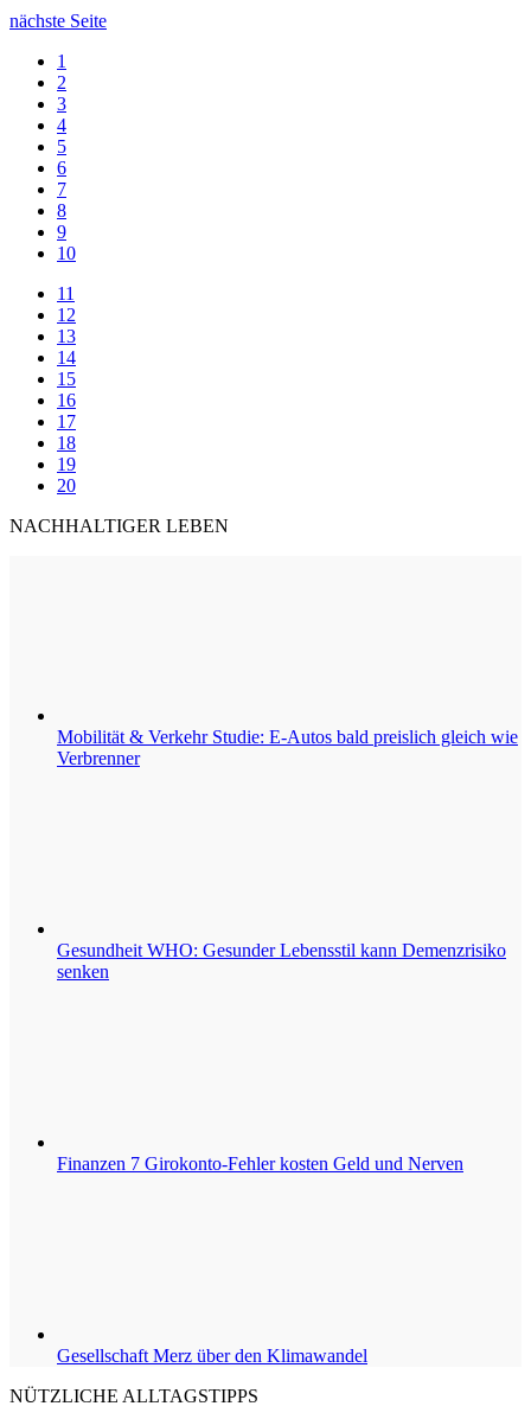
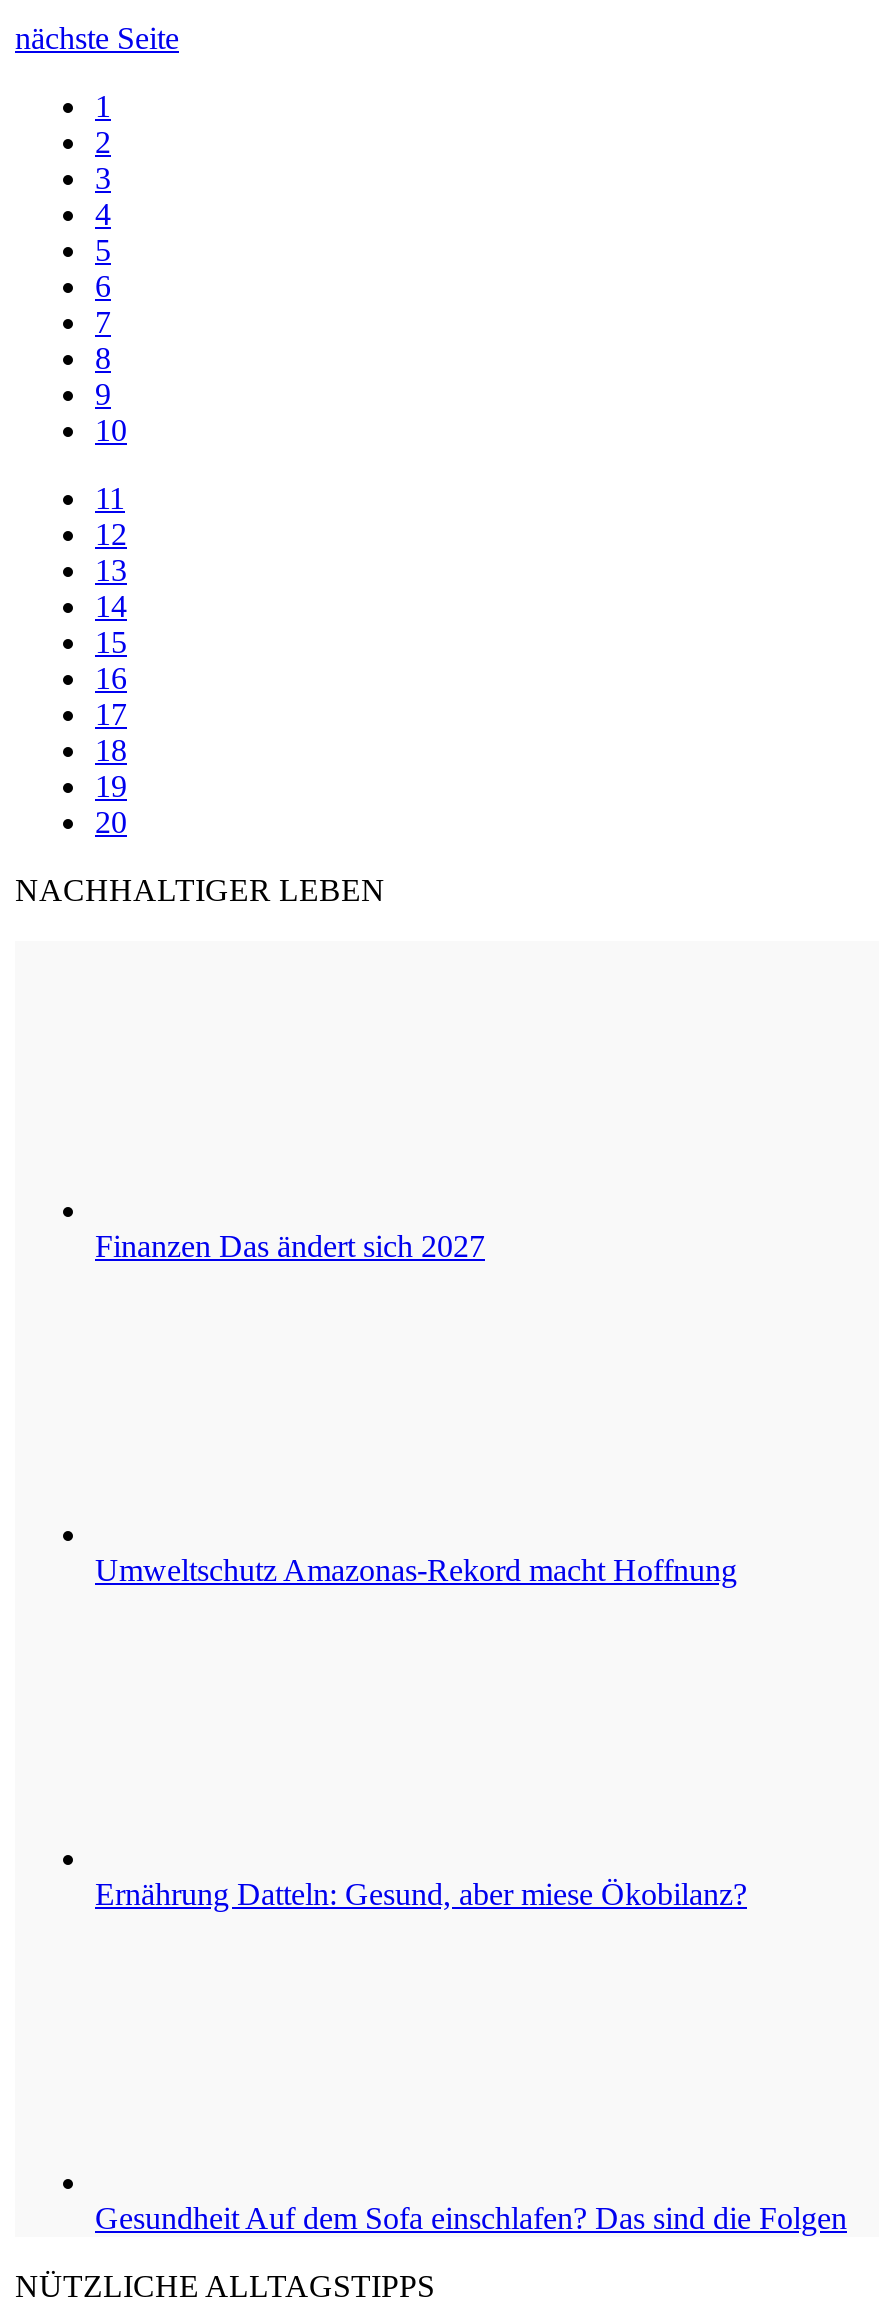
- Mobilität & Verkehr Studie: E-Autos bald preislich gleich wie
- Verbrenner
+ Finanzen Das ändert sich 2027

- Gesundheit WHO: Gesunder Lebensstil kann Demenzrisiko
- senken
+ Umweltschutz Amazonas-Rekord macht Hoffnung

- Finanzen 7 Girokonto-Fehler kosten Geld und Nerven
+ Ernährung Datteln: Gesund, aber miese Ökobilanz?

- Gesellschaft Merz über den Klimawandel
+ Gesundheit Auf dem Sofa einschlafen? Das sind die Folgen
